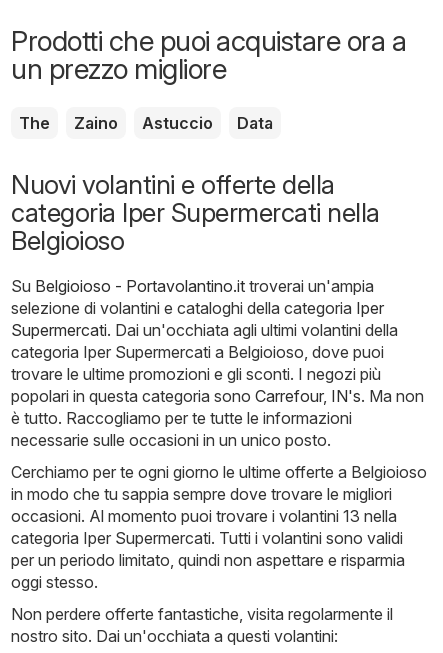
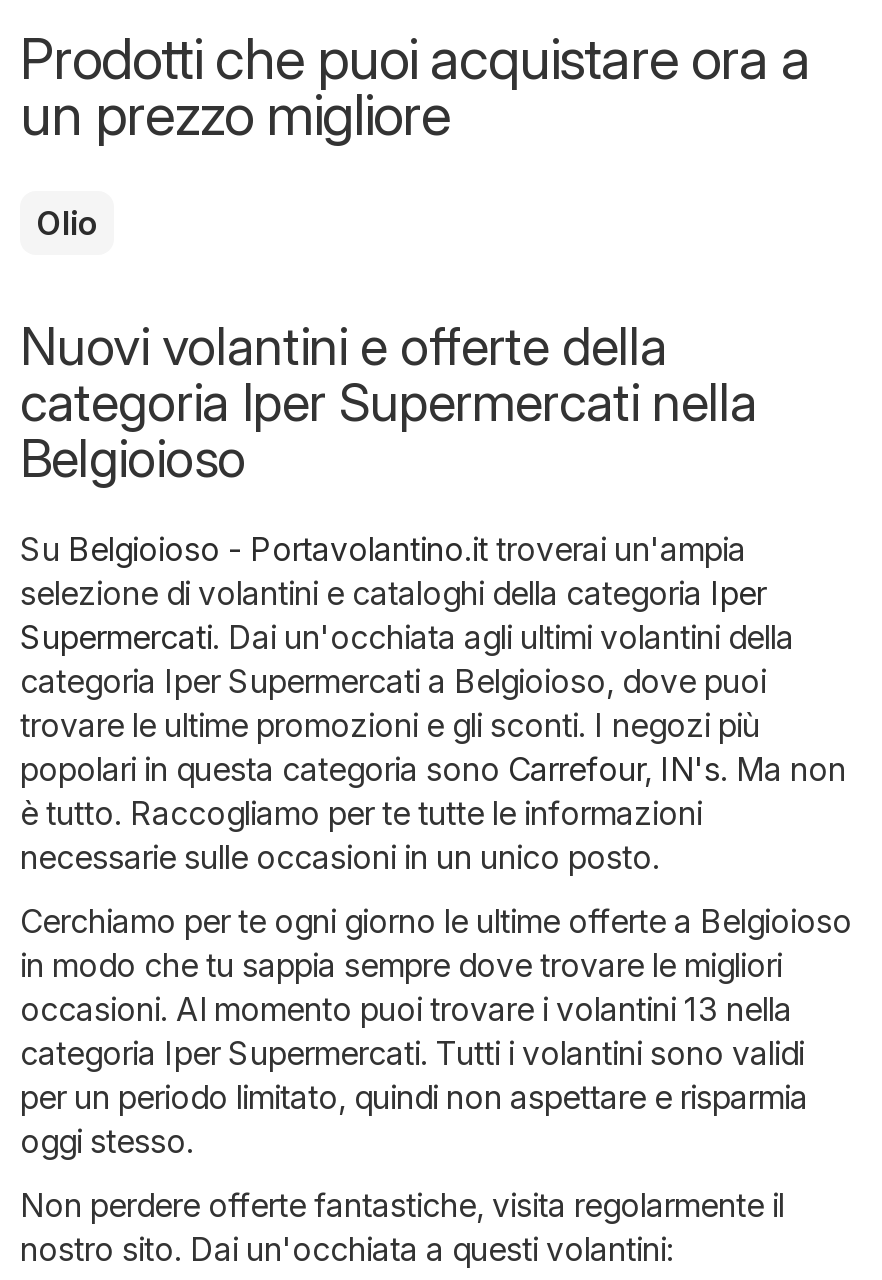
- The
- Zaino
- Astuccio
- Data
+ Olio
